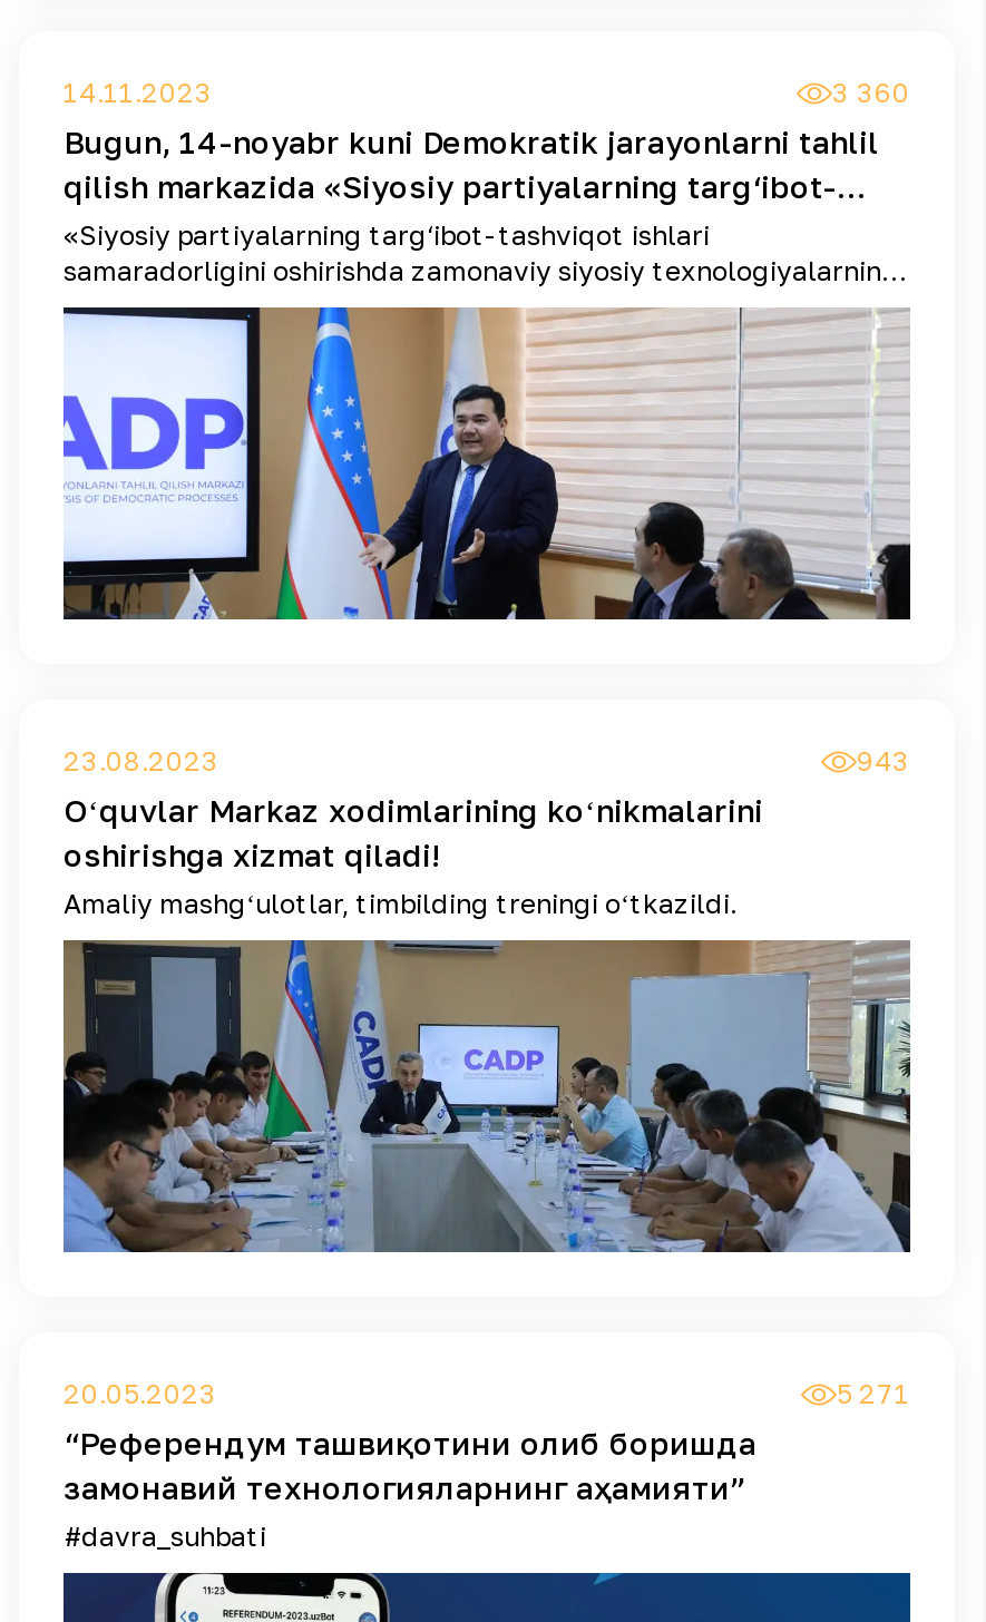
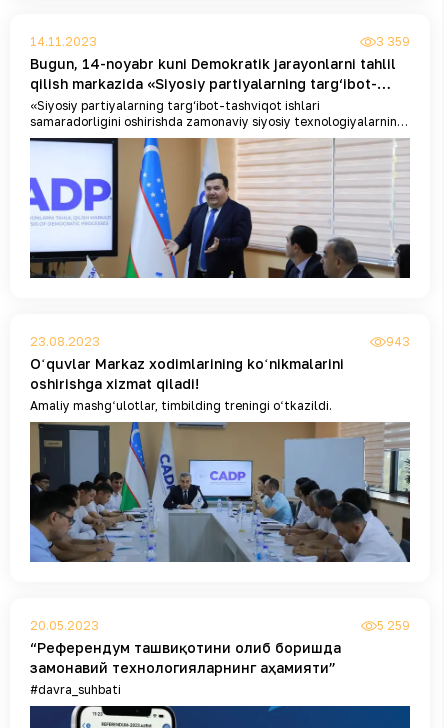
- 3 360
+ 3 359

- 5 271
+ 5 259
